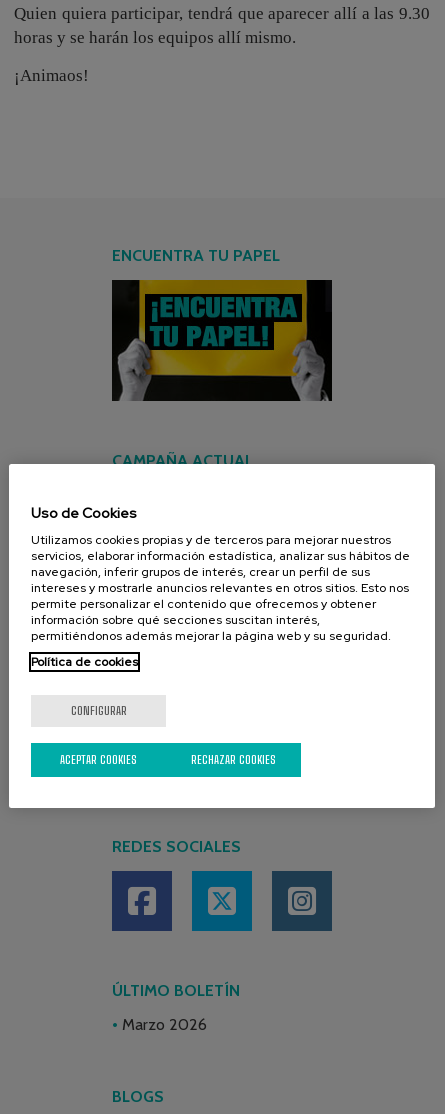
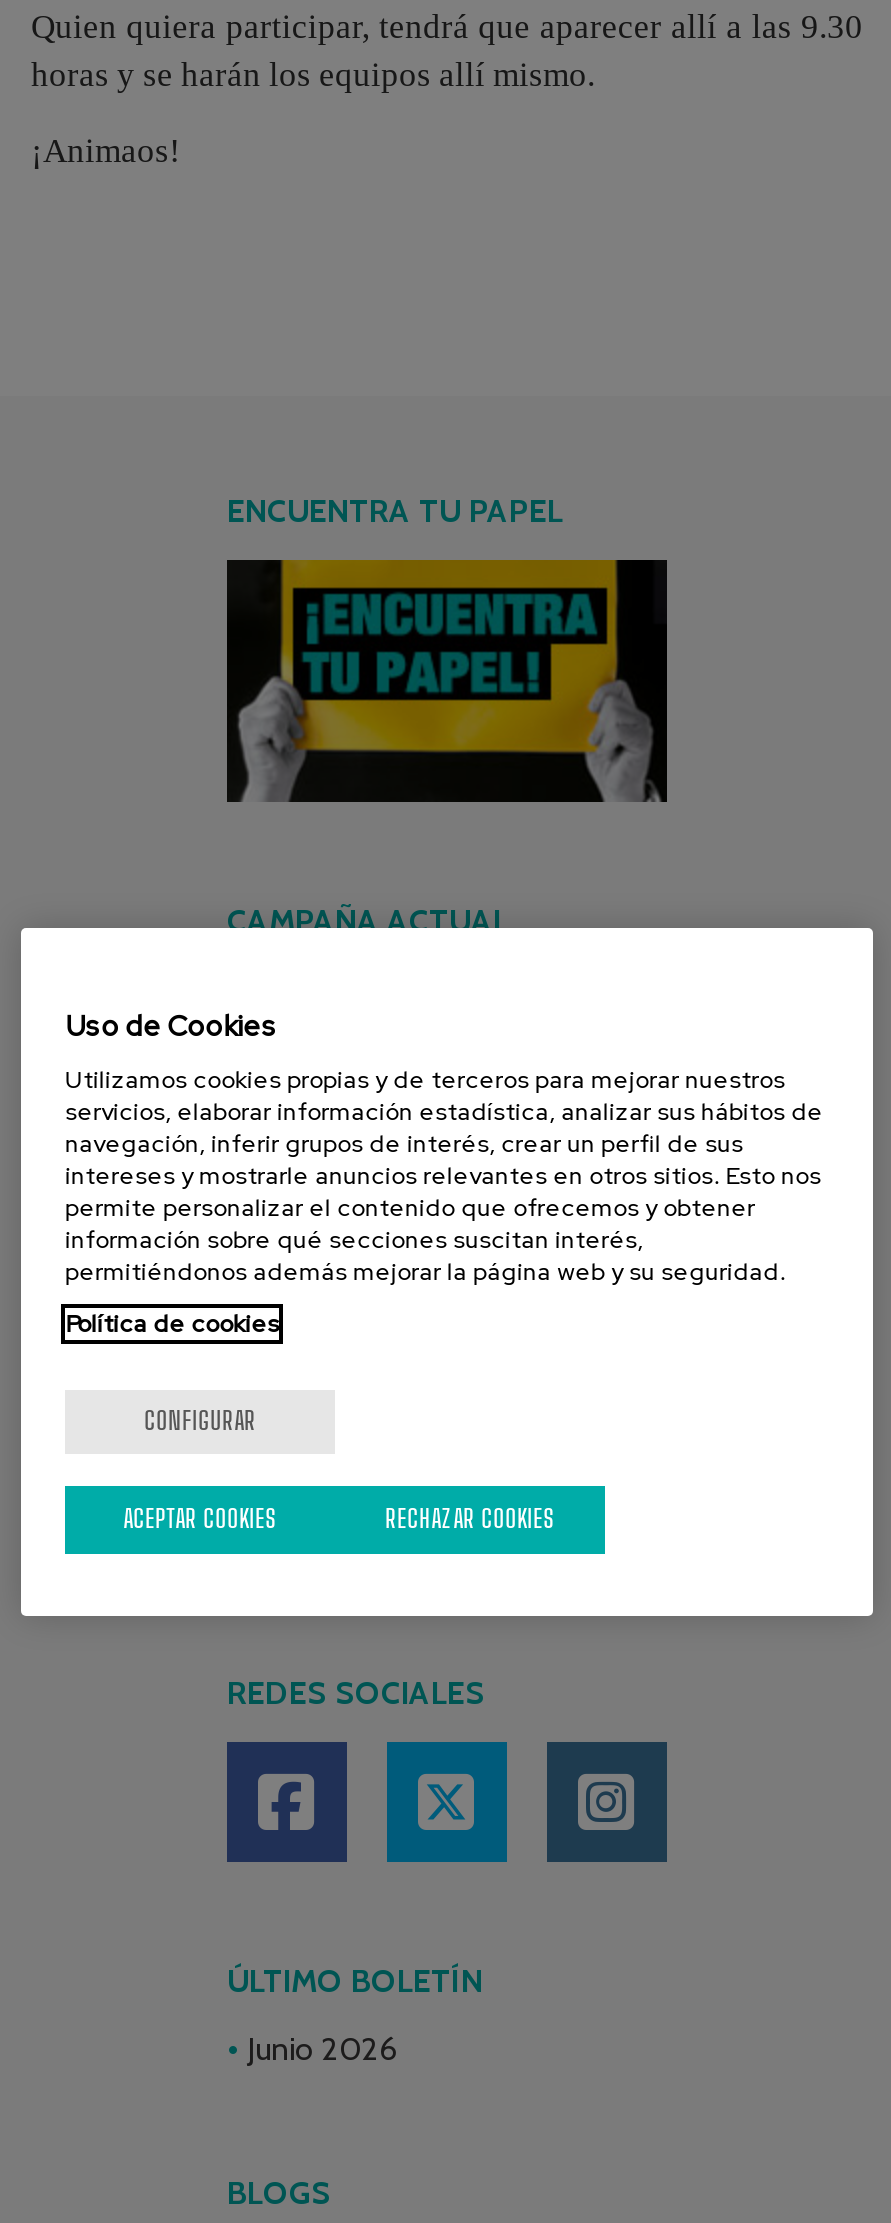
- Marzo 2026
+ Junio 2026
